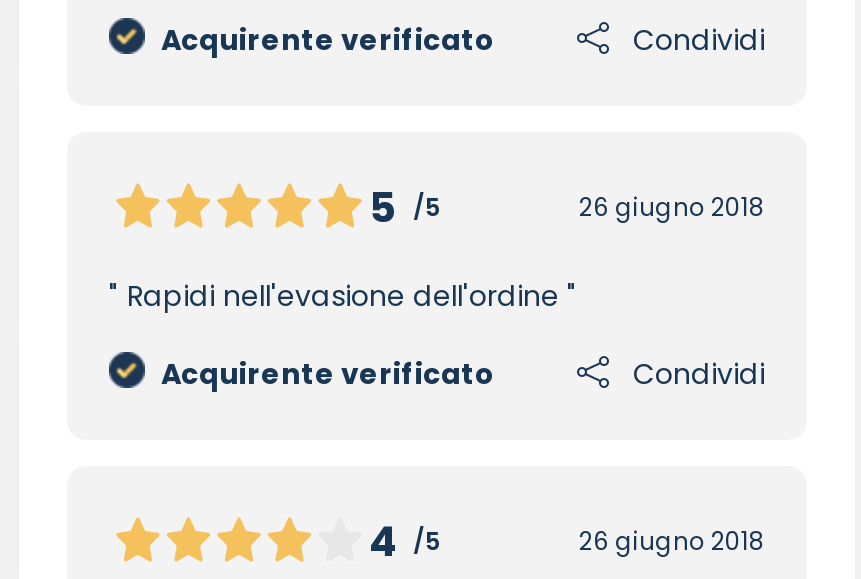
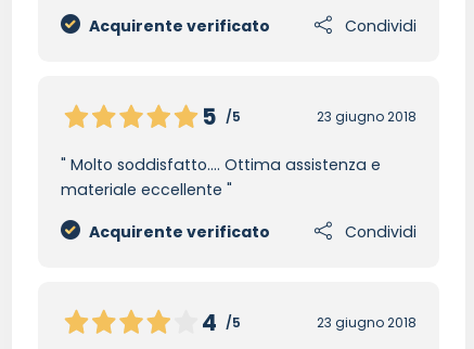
- 26 giugno 2018
+ 23 giugno 2018

- Rapidi nell'evasione dell'ordine
+ Molto soddisfatto.... Ottima assistenza e
+ materiale eccellente

- 26 giugno 2018
+ 23 giugno 2018
